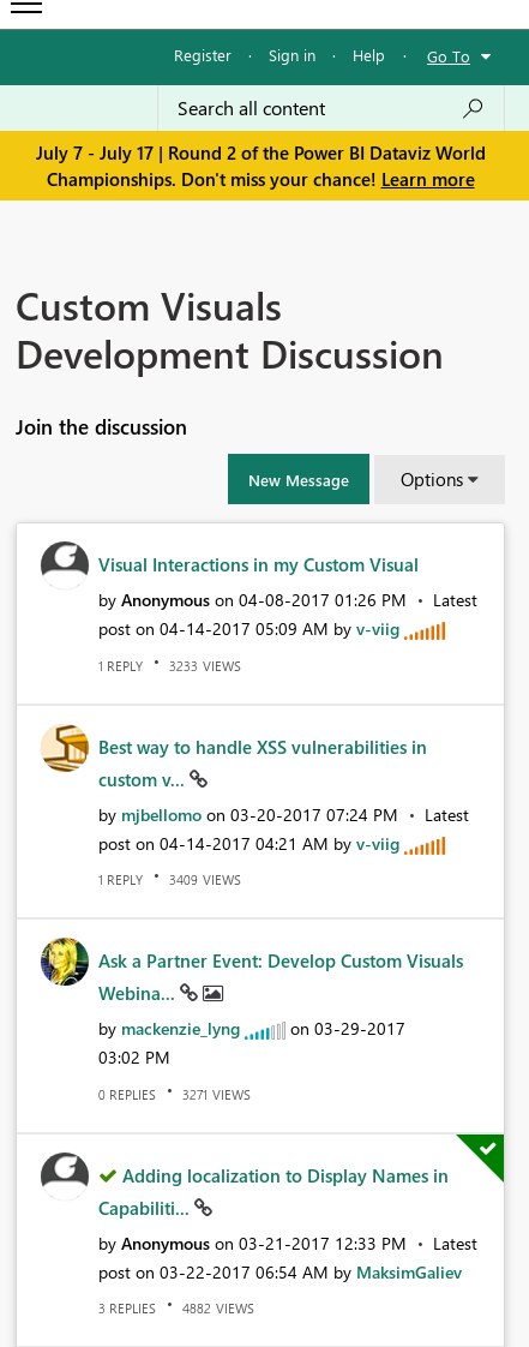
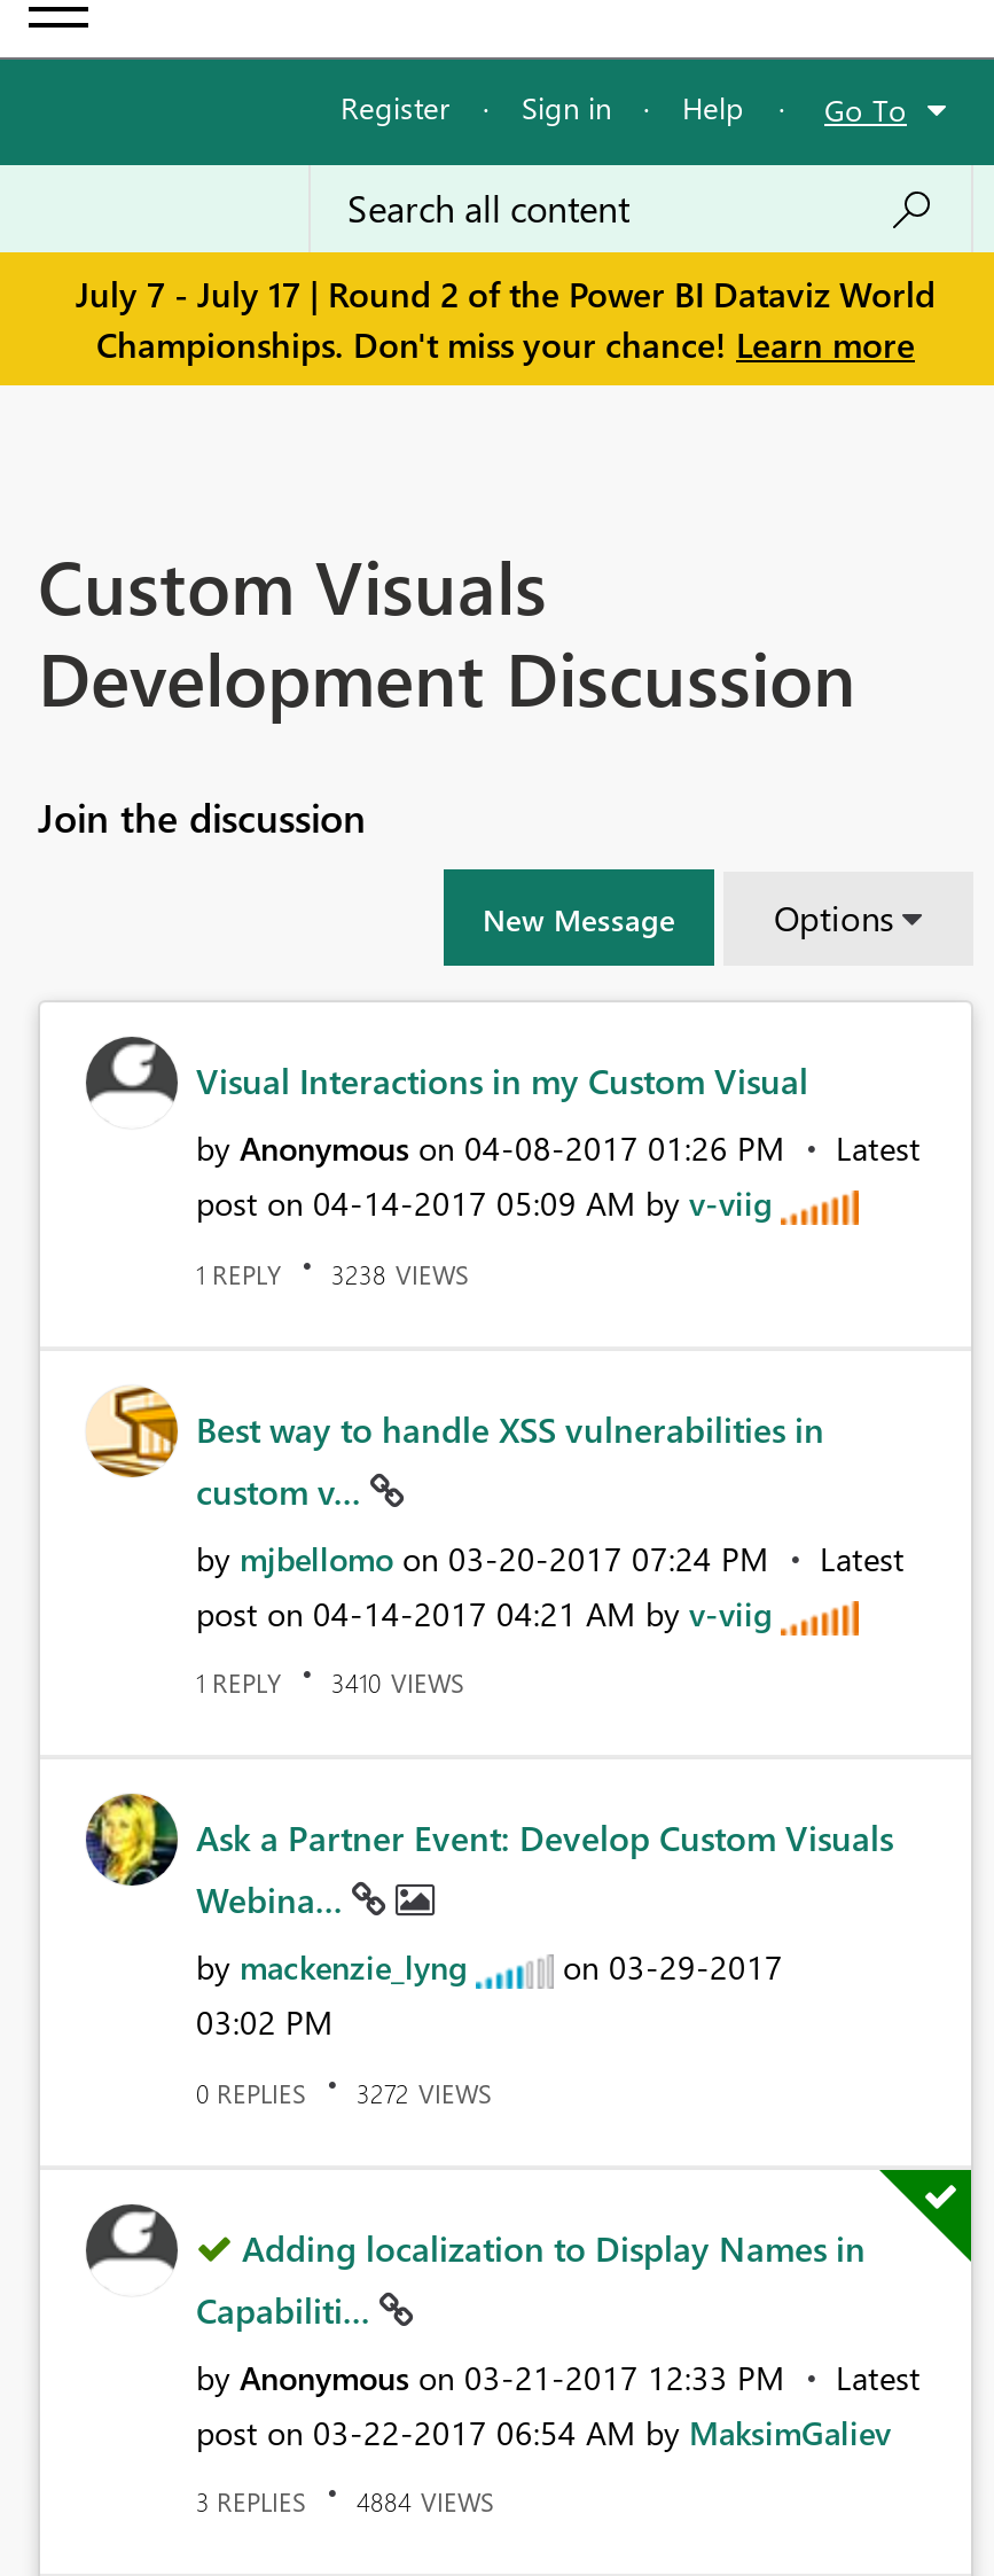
- 1 REPLY 3233 VIEWS
+ 1 REPLY 3238 VIEWS

- 1 REPLY 3409 VIEWS
+ 1 REPLY 3410 VIEWS

- 0 REPLIES 3271 VIEWS
+ 0 REPLIES 3272 VIEWS

- 3 REPLIES 4882 VIEWS
+ 3 REPLIES 4884 VIEWS
